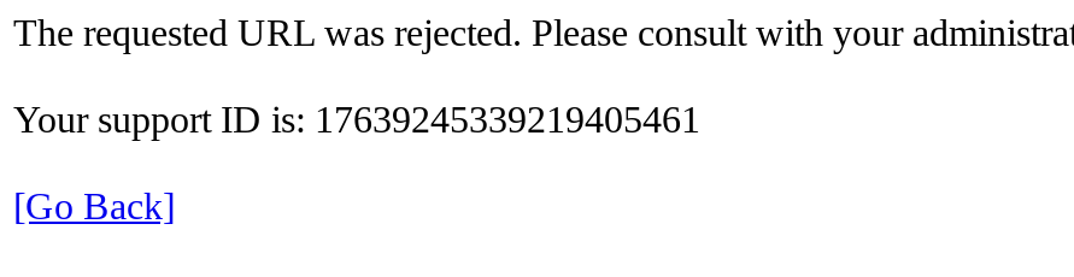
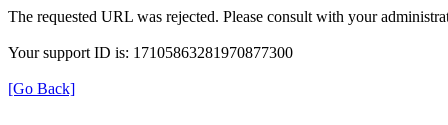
- Your support ID is: 17639245339219405461
+ Your support ID is: 17105863281970877300
